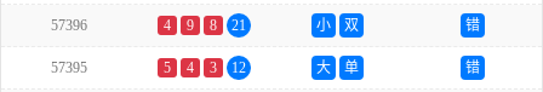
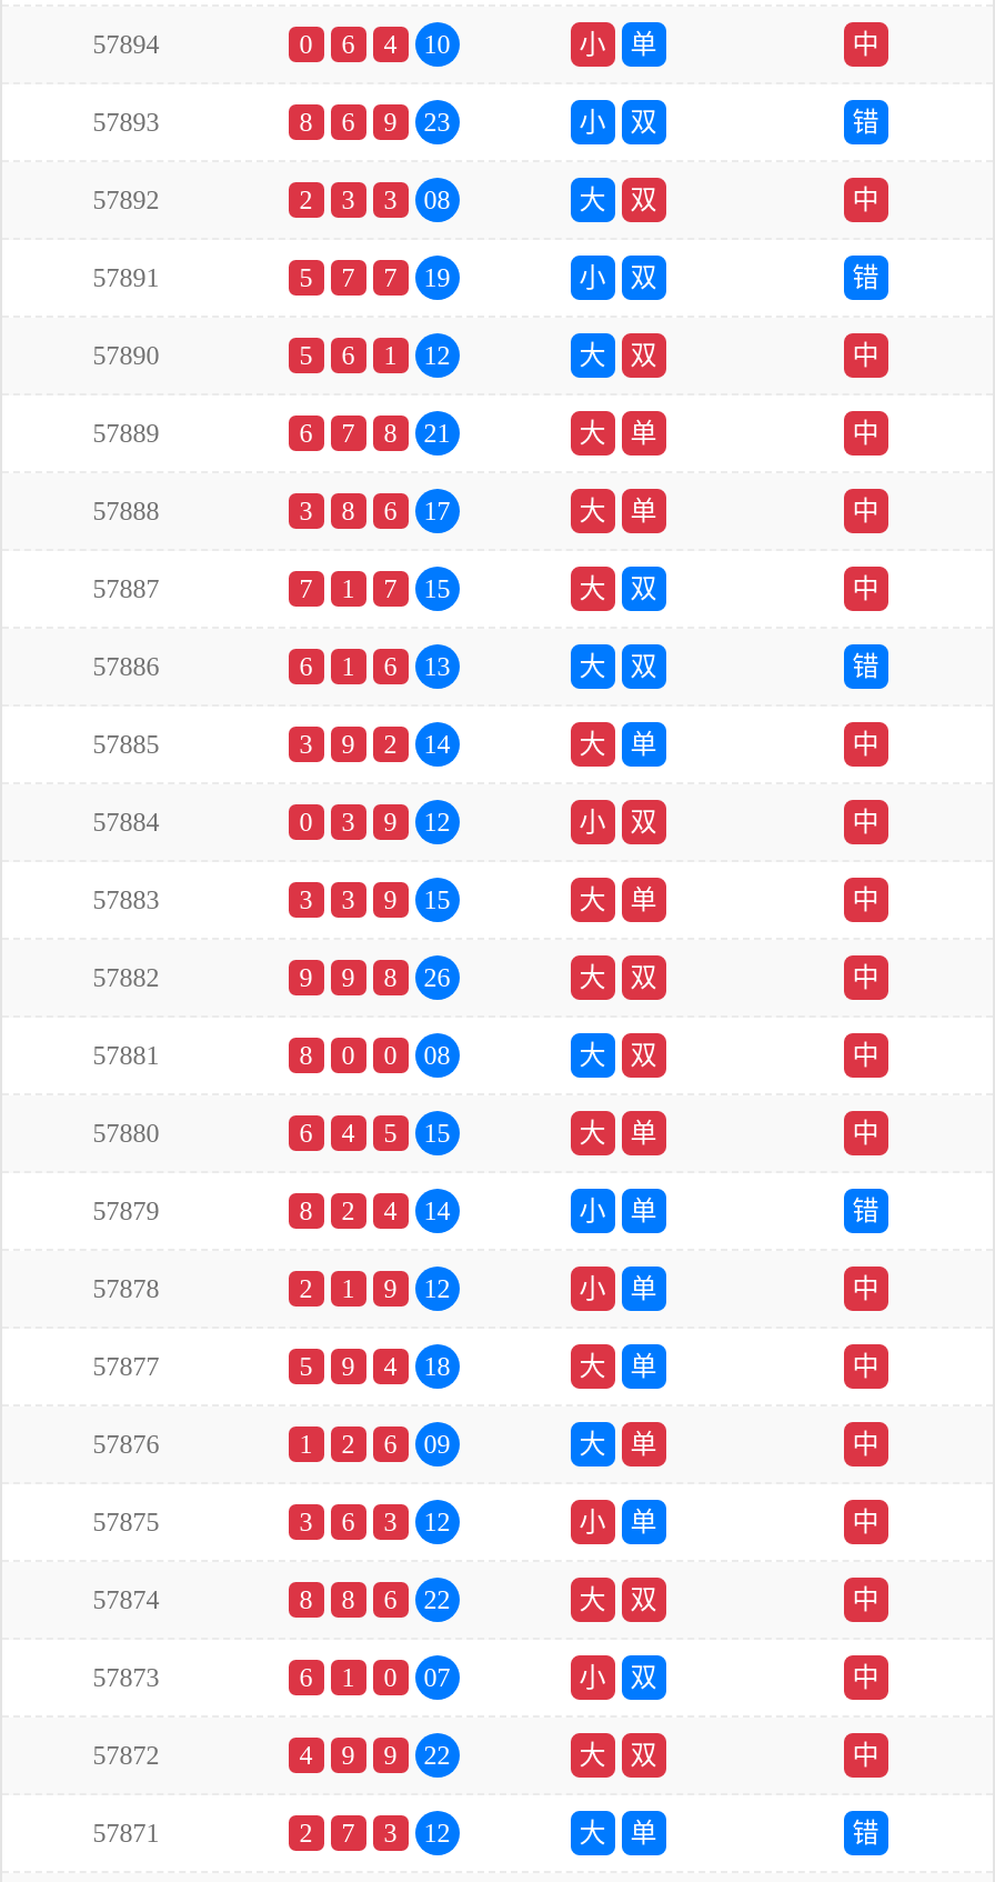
- 57396
+ 57894
+ 0
+ 6

- 8
- 21
+ 23

+ 10
+ 小
+ 单
+ 中
+ 57893
+ 8
+ 6

- 57395
+ 57892
+ 2
+ 3
+ 3
+ 08
+ 大
+ 双
+ 中
+ 57891

+ 7
+ 7
+ 19
+ 小
+ 双
+ 错
+ 57890
+ 5
+ 6
+ 1
+ 12
+ 大
+ 双
+ 中
+ 57889
+ 6
+ 7
+ 8
+ 21
+ 大
+ 单
+ 中
+ 57888
+ 3
+ 8
+ 6
+ 17
+ 大
+ 单
+ 中
+ 57887
+ 7
+ 1
+ 7
+ 15
+ 大
+ 双
+ 中
+ 57886
+ 6
+ 1
+ 6
+ 13
+ 大
+ 双
+ 错
+ 57885
+ 3
+ 9
+ 2
+ 14
+ 大
+ 单
+ 中
+ 57884
+ 0
+ 3
+ 9
+ 12
+ 小
+ 双
+ 中
+ 57883
+ 3
+ 3
+ 9
+ 15
+ 大
+ 单
+ 中
+ 57882
+ 9
+ 9
+ 8
+ 26
+ 大
+ 双
+ 中
+ 57881
+ 8
+ 0
+ 0
+ 08
+ 大
+ 双
+ 中
+ 57880
+ 6

+ 5
+ 15
+ 大
+ 单
+ 中
+ 57879
+ 8
+ 2
+ 4
+ 14
+ 小
+ 单
+ 错
+ 57878
+ 2
+ 1
+ 9
+ 12
+ 小
+ 单
+ 中
+ 57877
+ 5
+ 9
+ 4
+ 18
+ 大
+ 单
+ 中
+ 57876
+ 1
+ 2
+ 6
+ 09
+ 大
+ 单
+ 中
+ 57875
+ 3
+ 6
+ 3
+ 12
+ 小
+ 单
+ 中
+ 57874
+ 8
+ 8
+ 6
+ 22
+ 大
+ 双
+ 中
+ 57873
+ 6
+ 1
+ 0
+ 07
+ 小
+ 双
+ 中
+ 57872
+ 4
+ 9
+ 9
+ 22
+ 大
+ 双
+ 中
+ 57871
+ 2
+ 7
